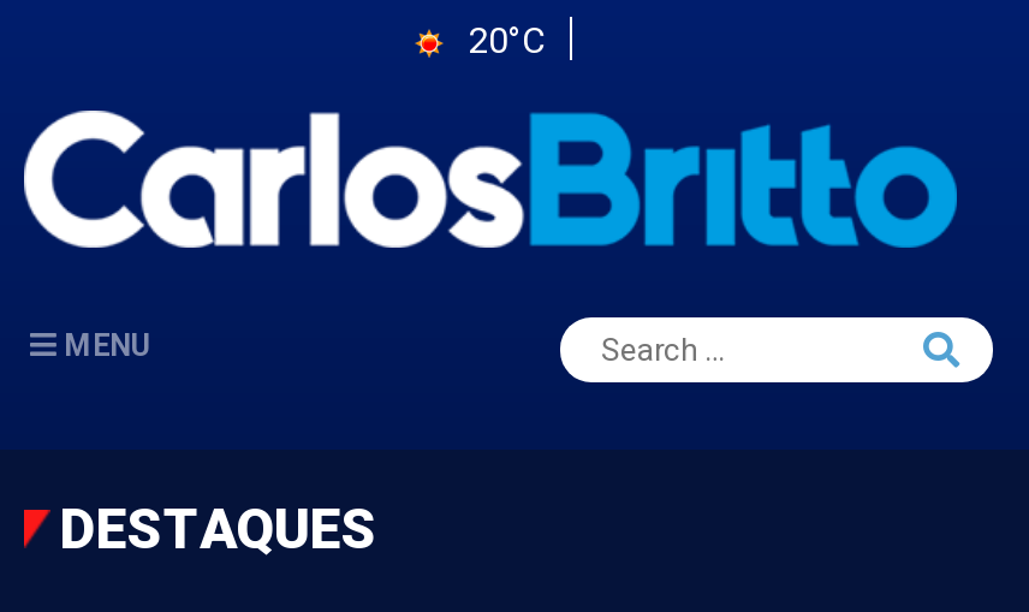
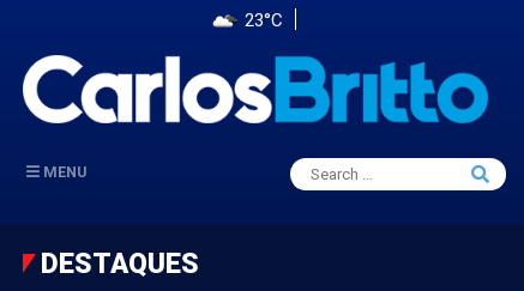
- 20°C
+ 23°C
